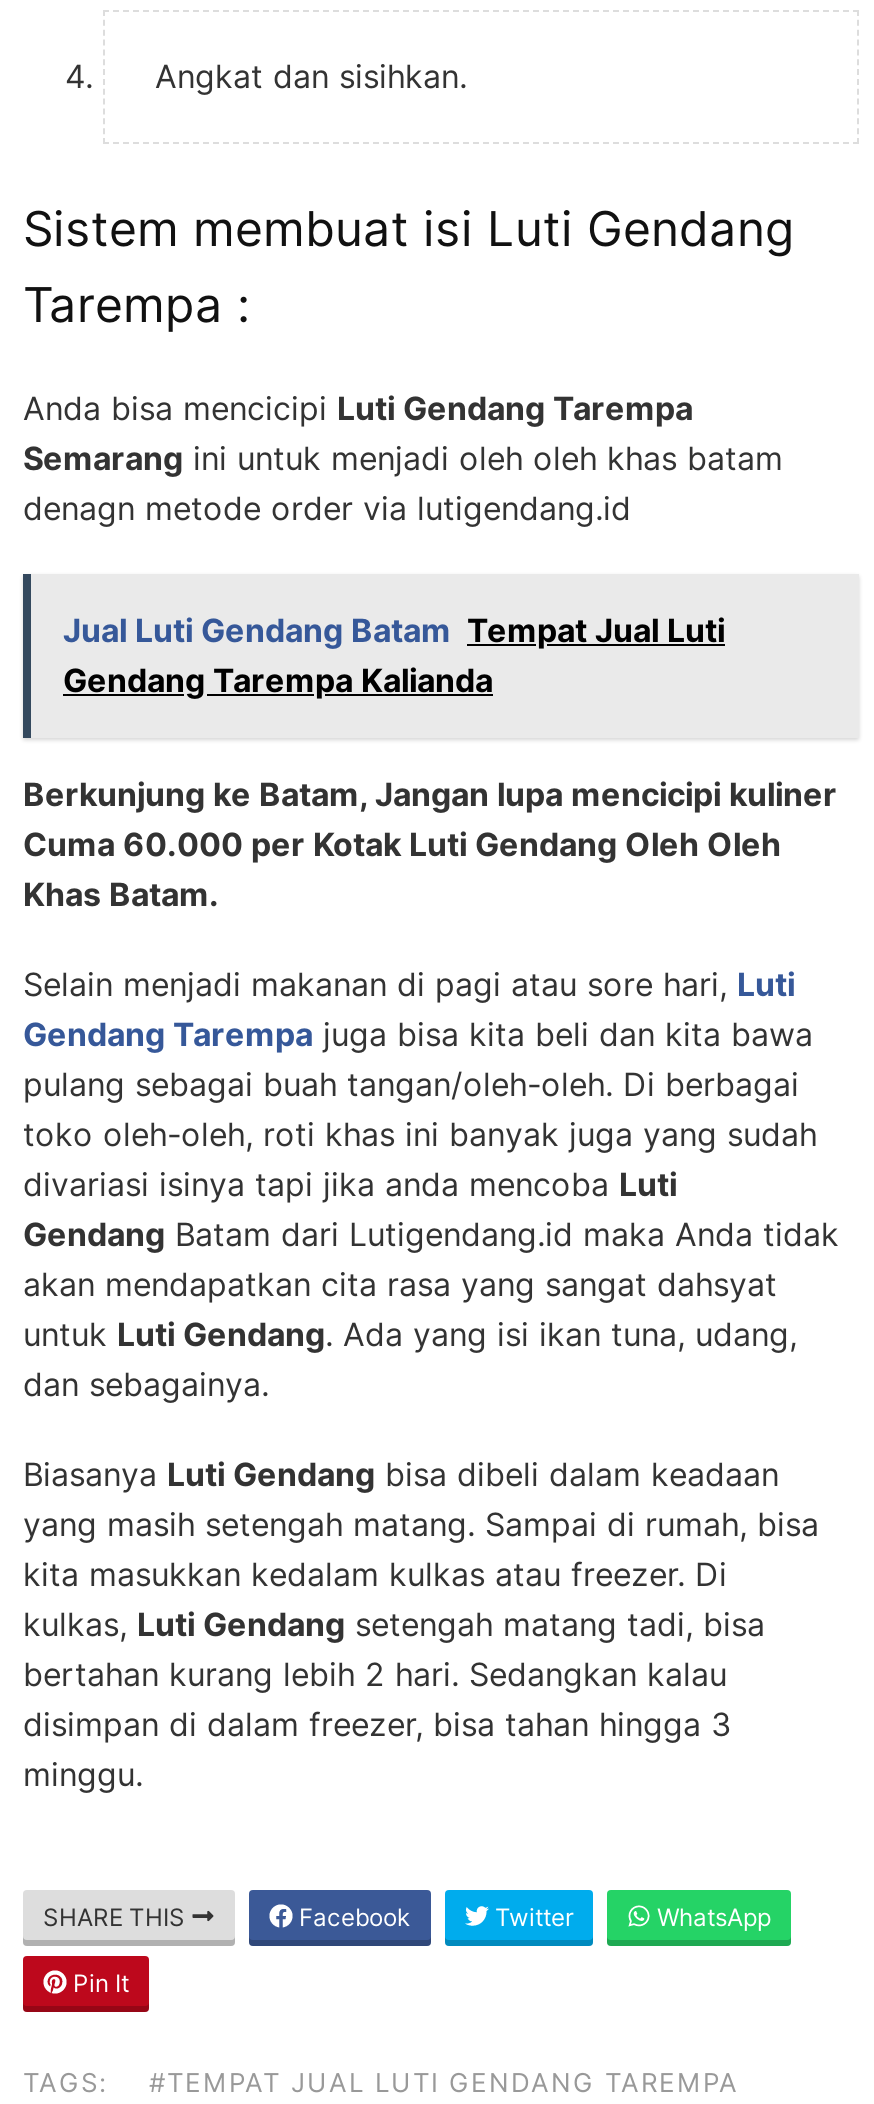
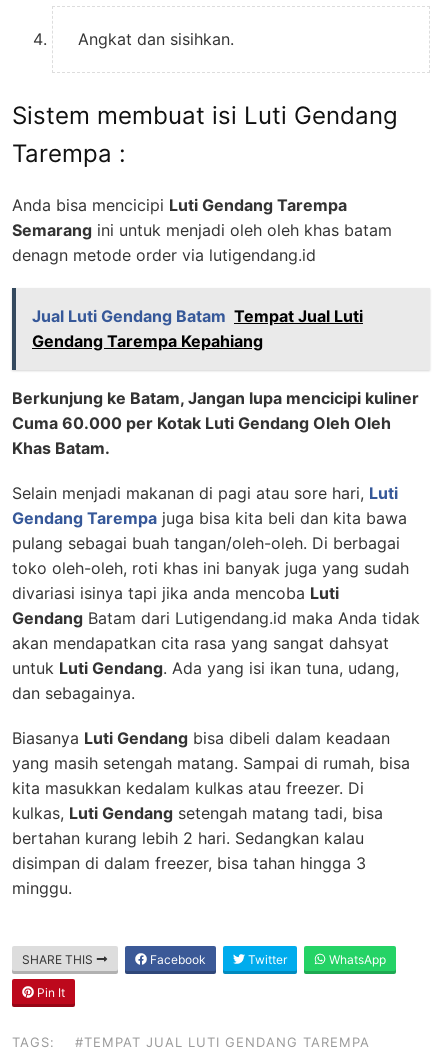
- Gendang Tarempa Kalianda
+ Gendang Tarempa Kepahiang
